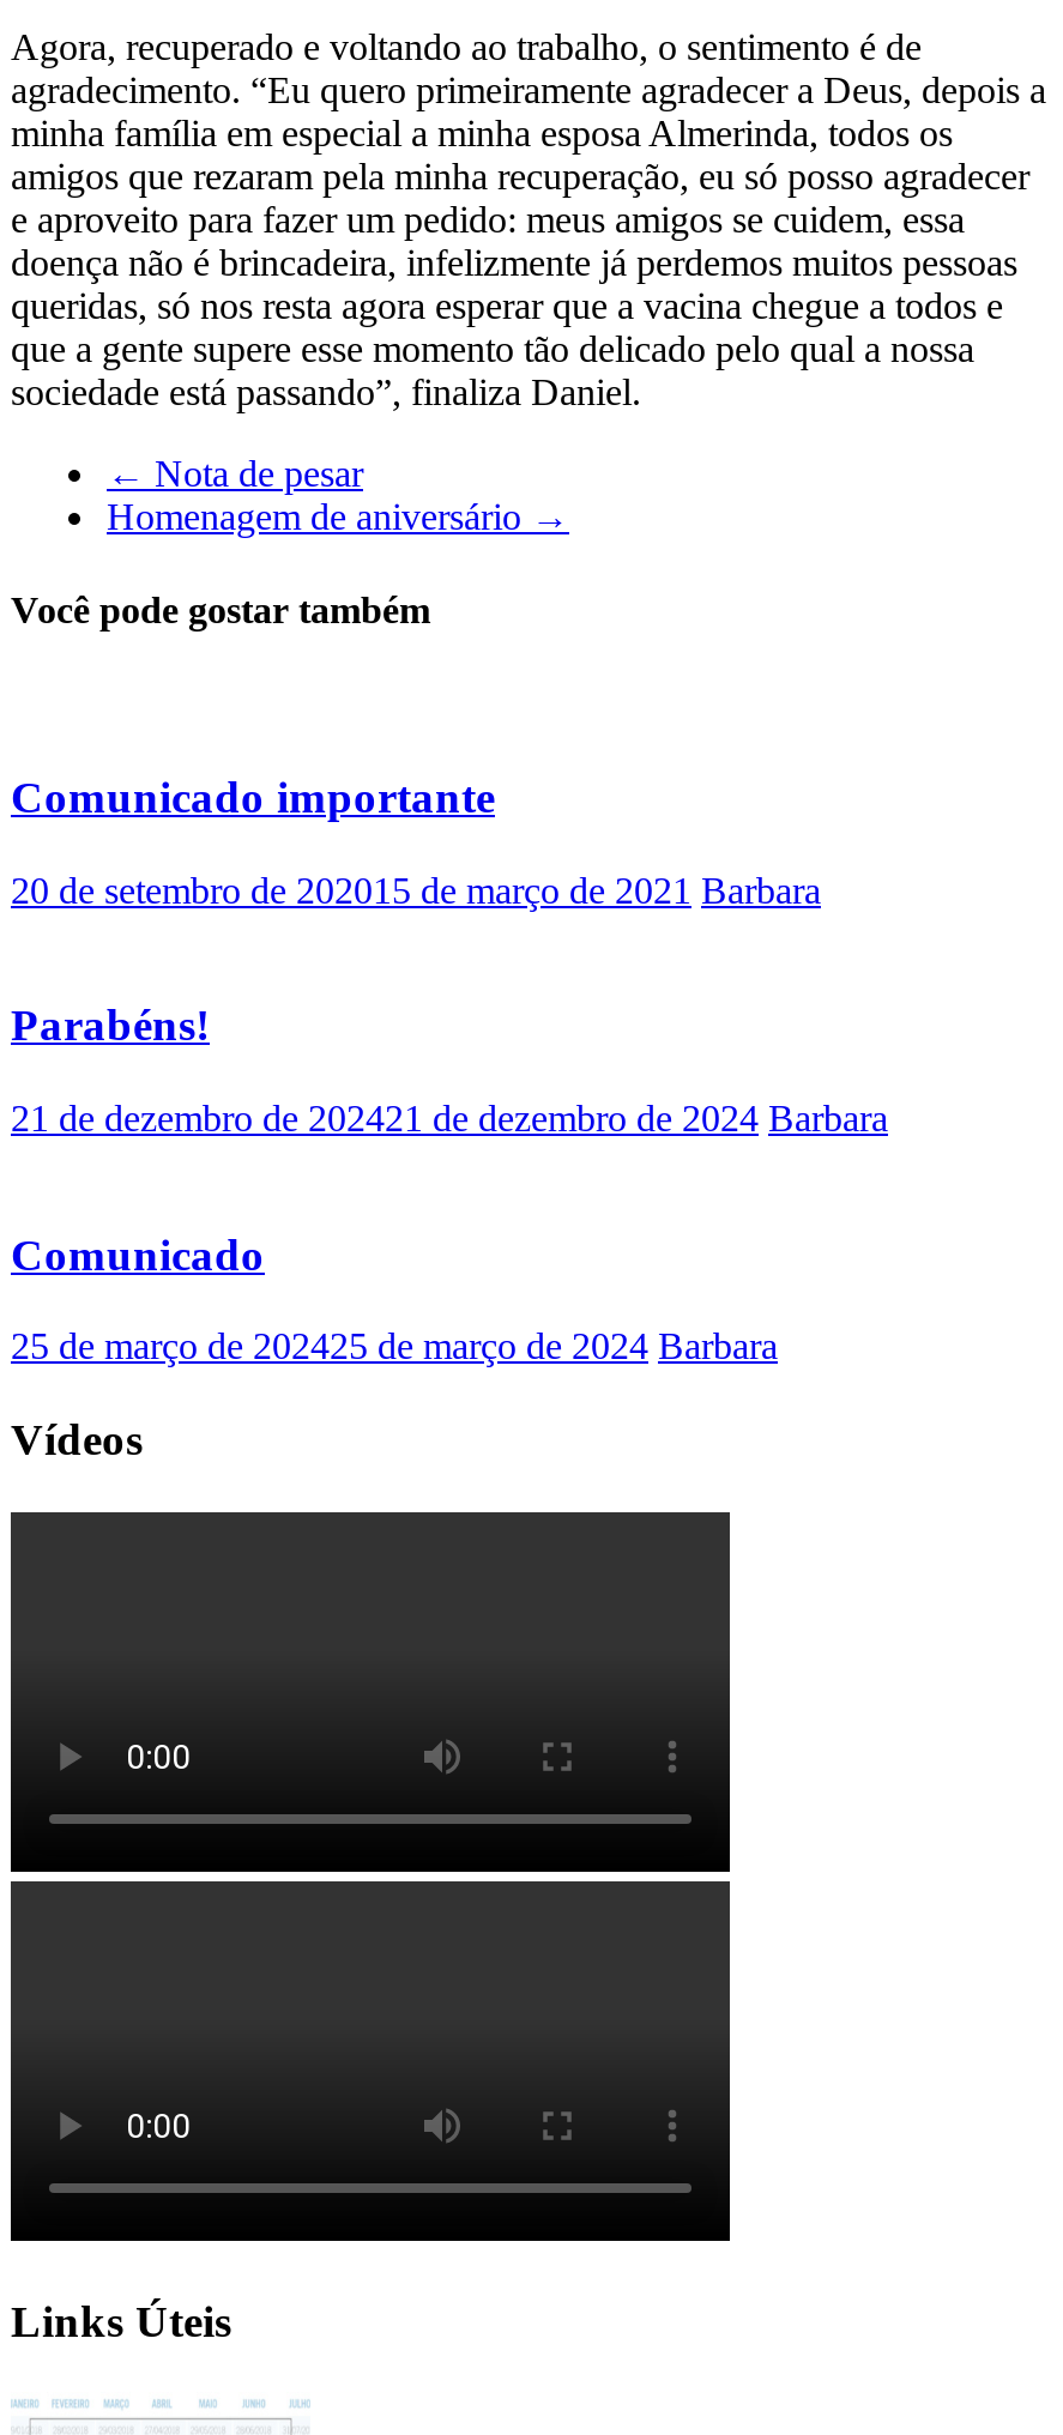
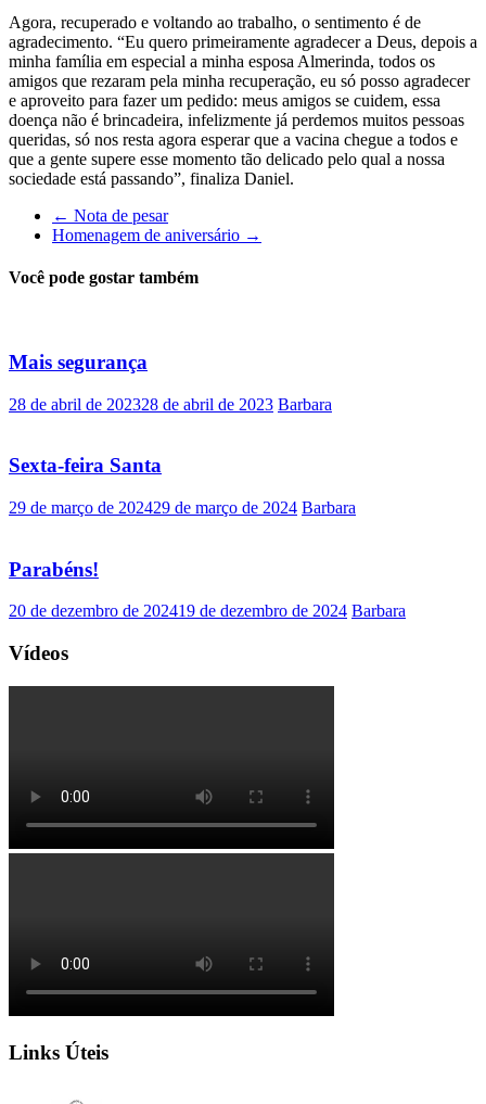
- Comunicado importante
- 20 de setembro de 202015 de março de 2021 Barbara
+ Mais segurança
+ 28 de abril de 202328 de abril de 2023 Barbara
+ Sexta-feira Santa
+ 29 de março de 202429 de março de 2024 Barbara

moved down: Parabéns!

- 21 de dezembro de 202421 de dezembro de 2024 Barbara
- Comunicado
- 25 de março de 202425 de março de 2024 Barbara
+ 20 de dezembro de 202419 de dezembro de 2024 Barbara
